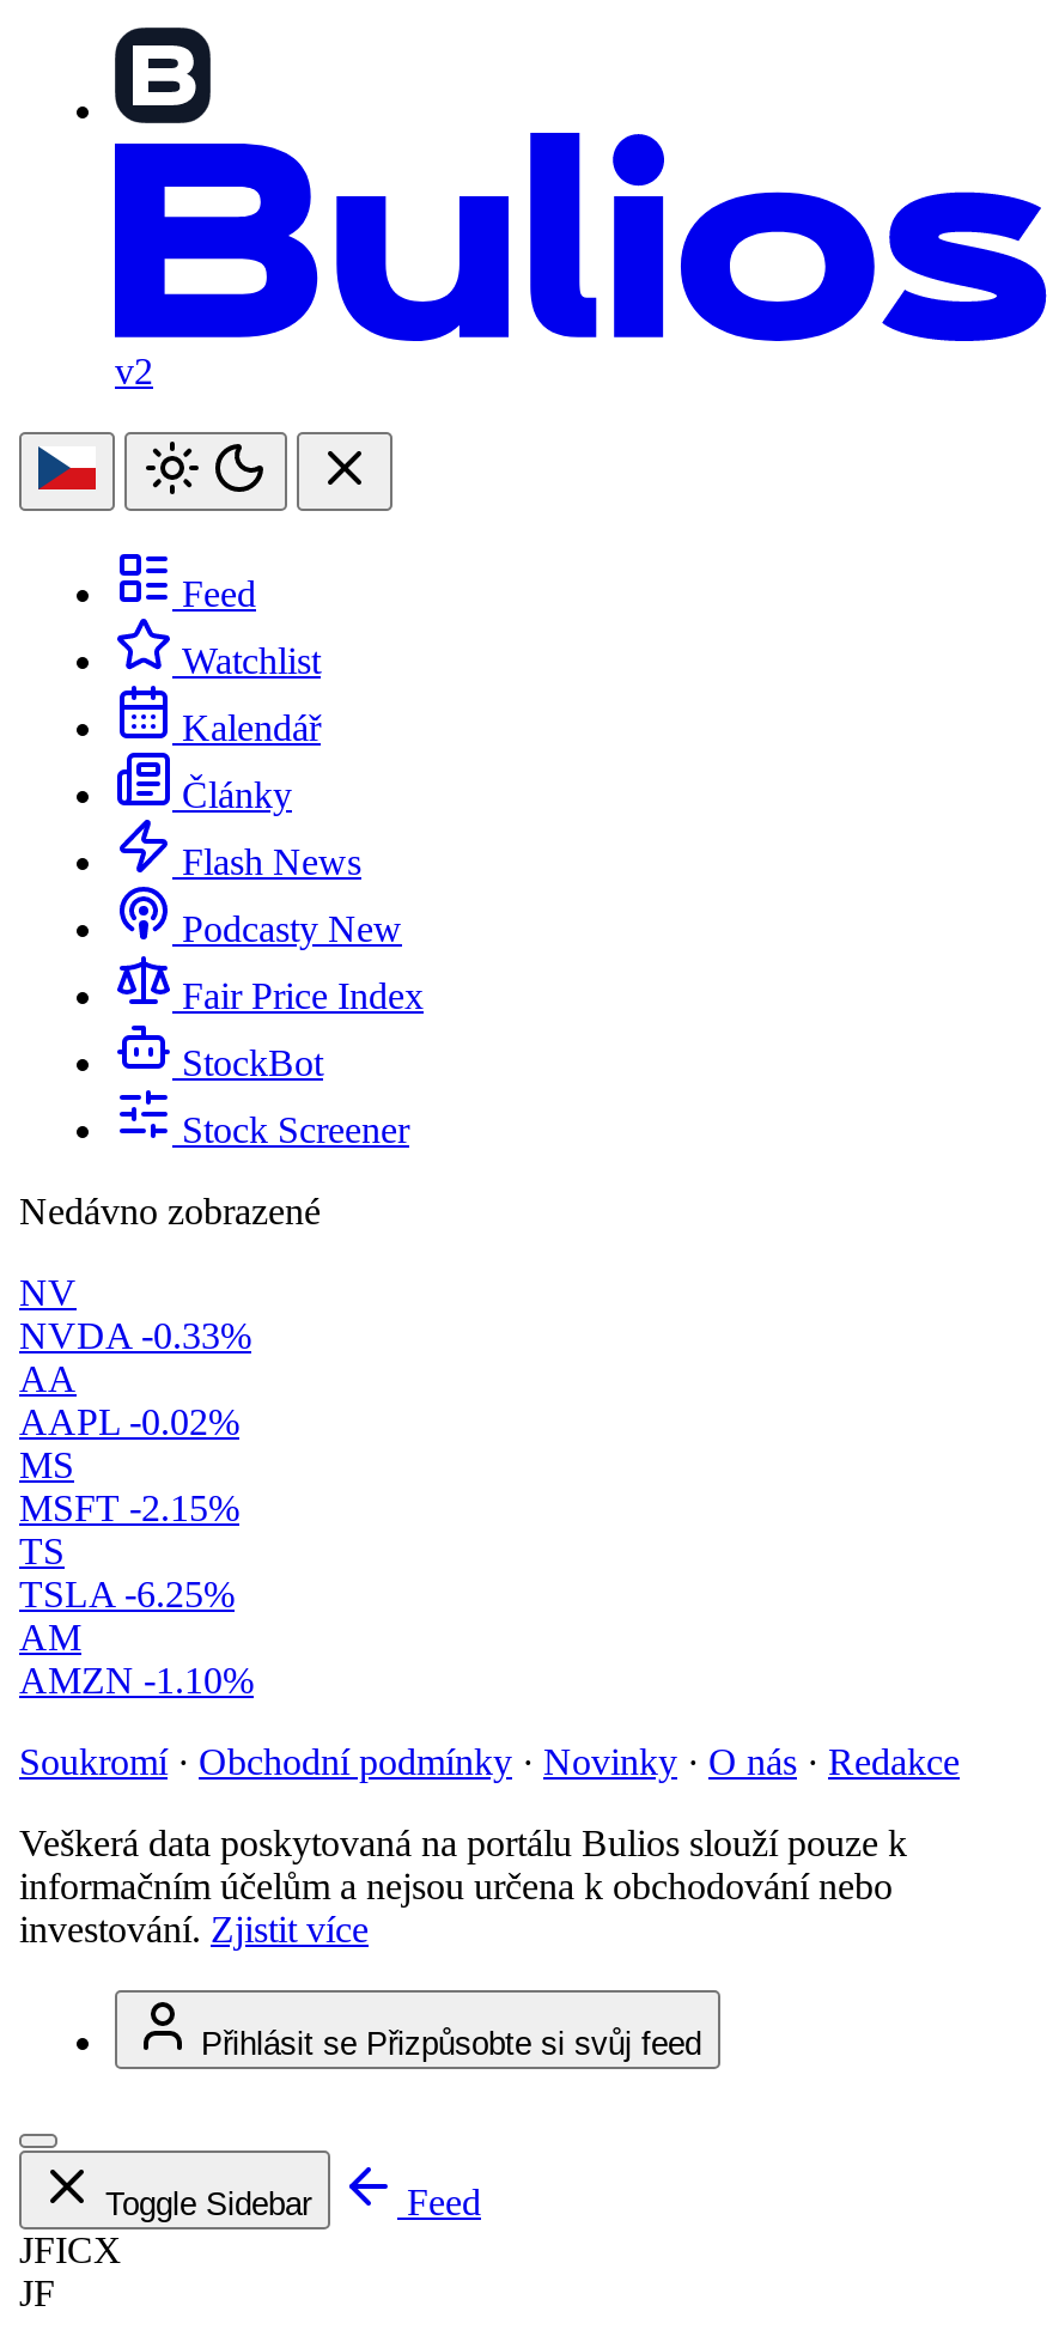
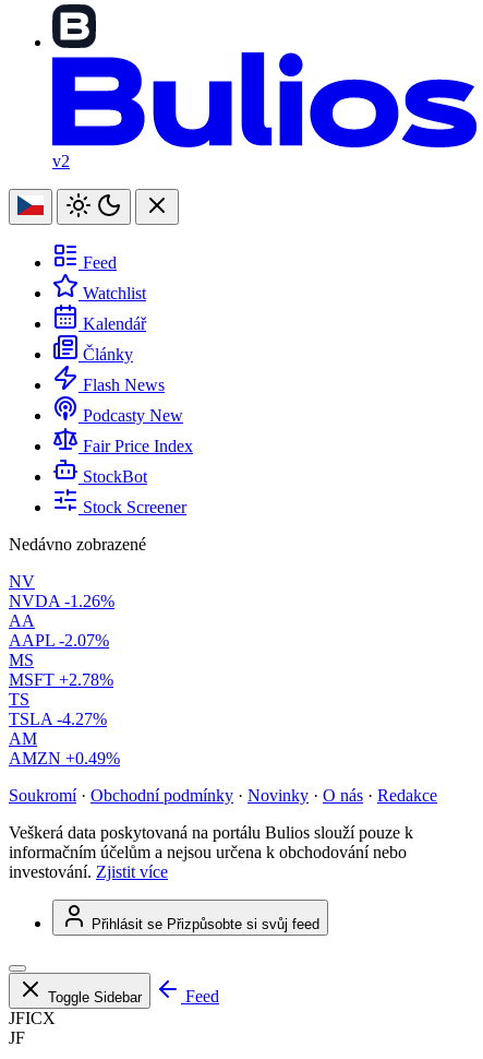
- NVDA -0.33%
+ NVDA -1.26%

- AAPL -0.02%
+ AAPL -2.07%

- MSFT -2.15%
+ MSFT +2.78%

- TSLA -6.25%
+ TSLA -4.27%

- AMZN -1.10%
+ AMZN +0.49%
